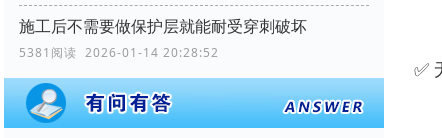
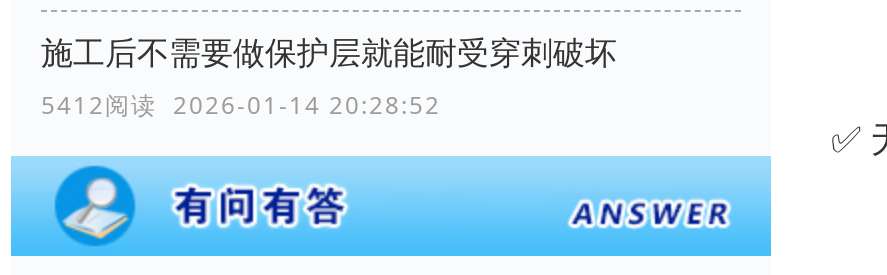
- 5381阅读 2026-01-14 20:28:52
+ 5412阅读 2026-01-14 20:28:52
